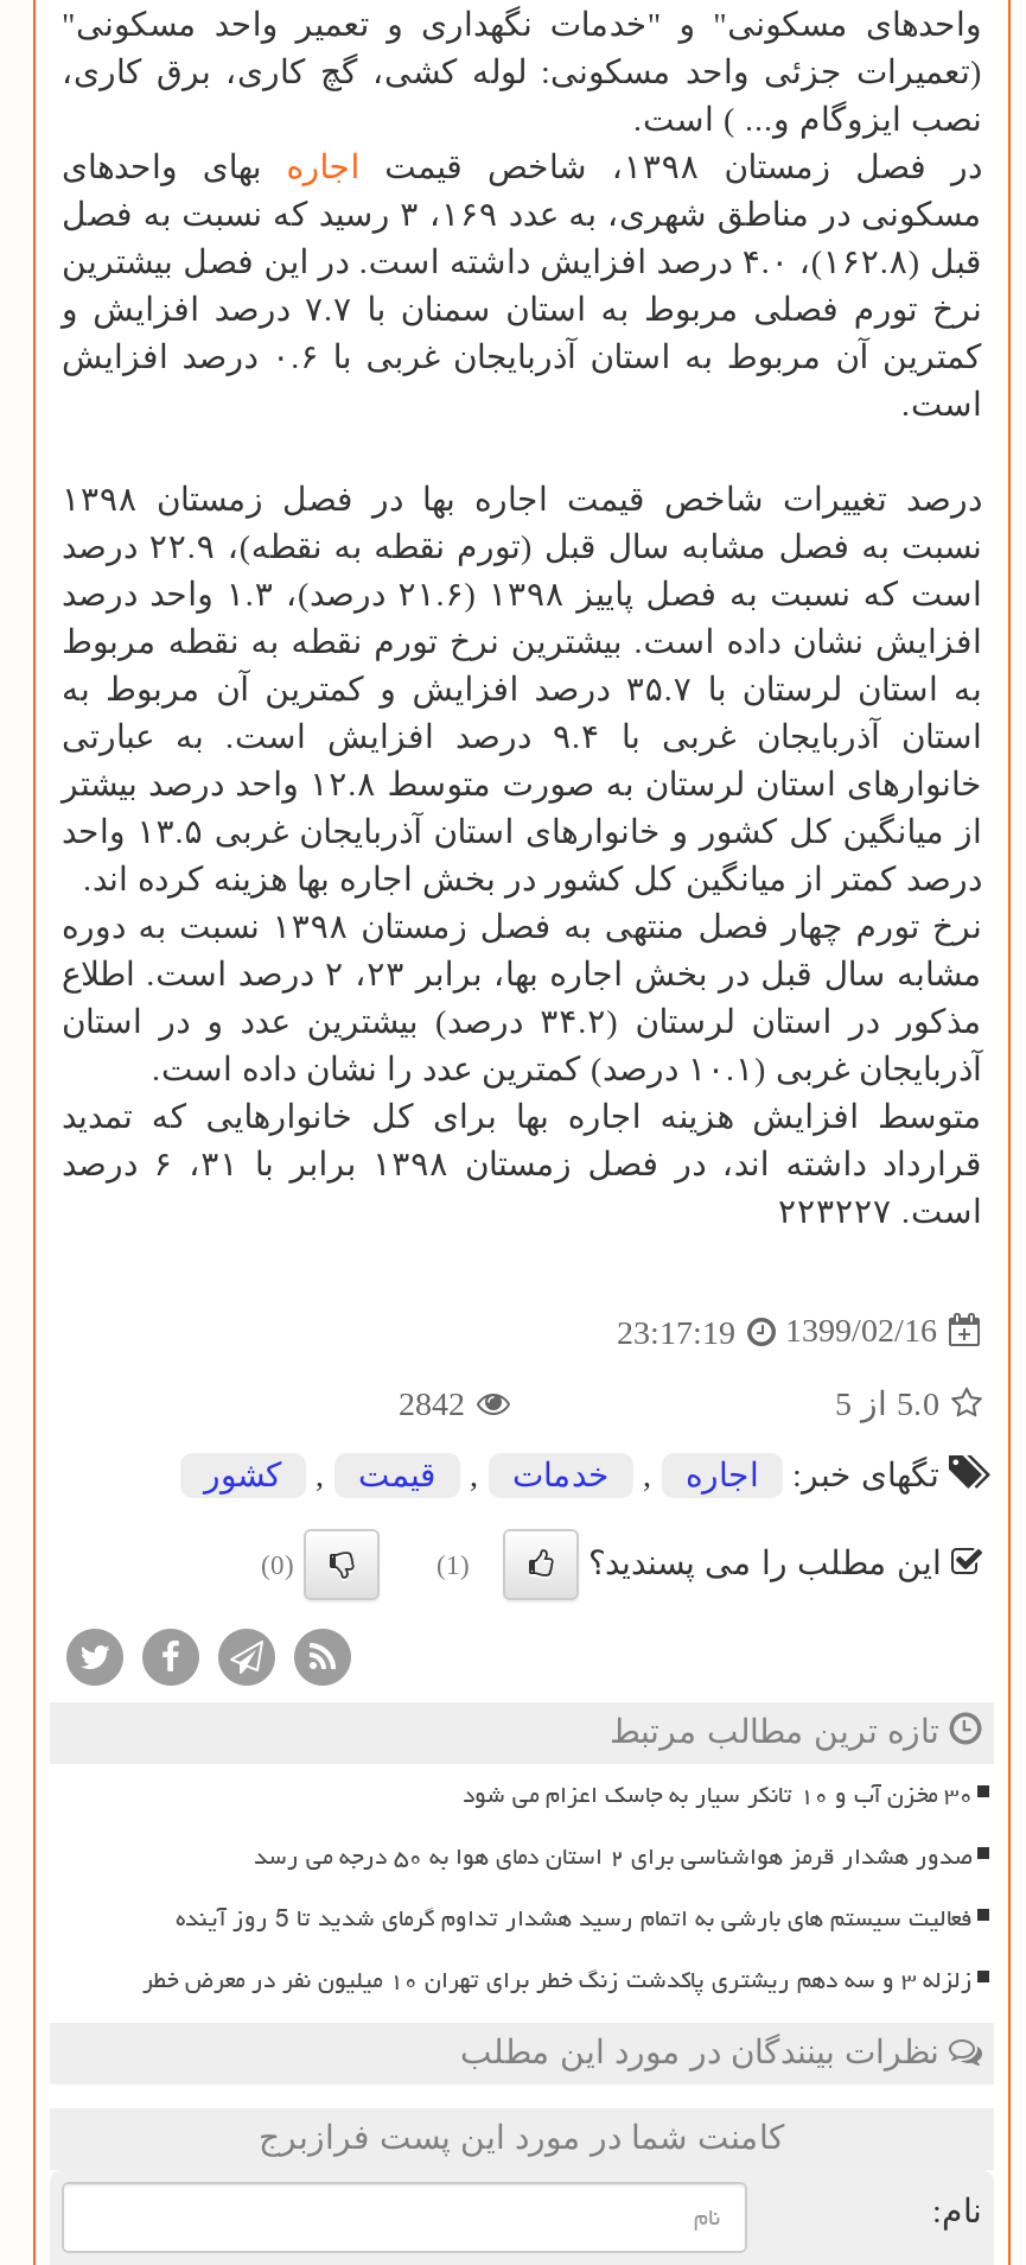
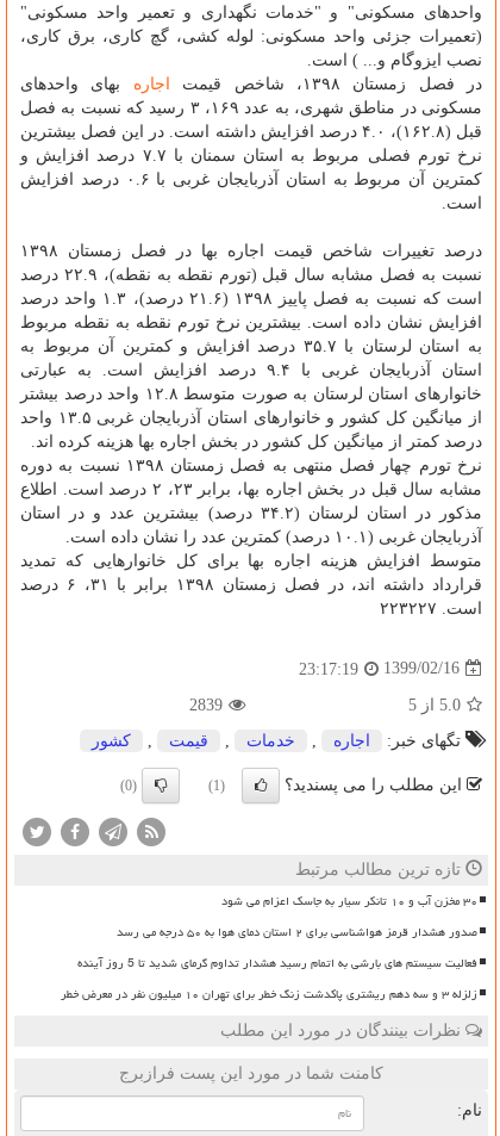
- 2842
+ 2839
